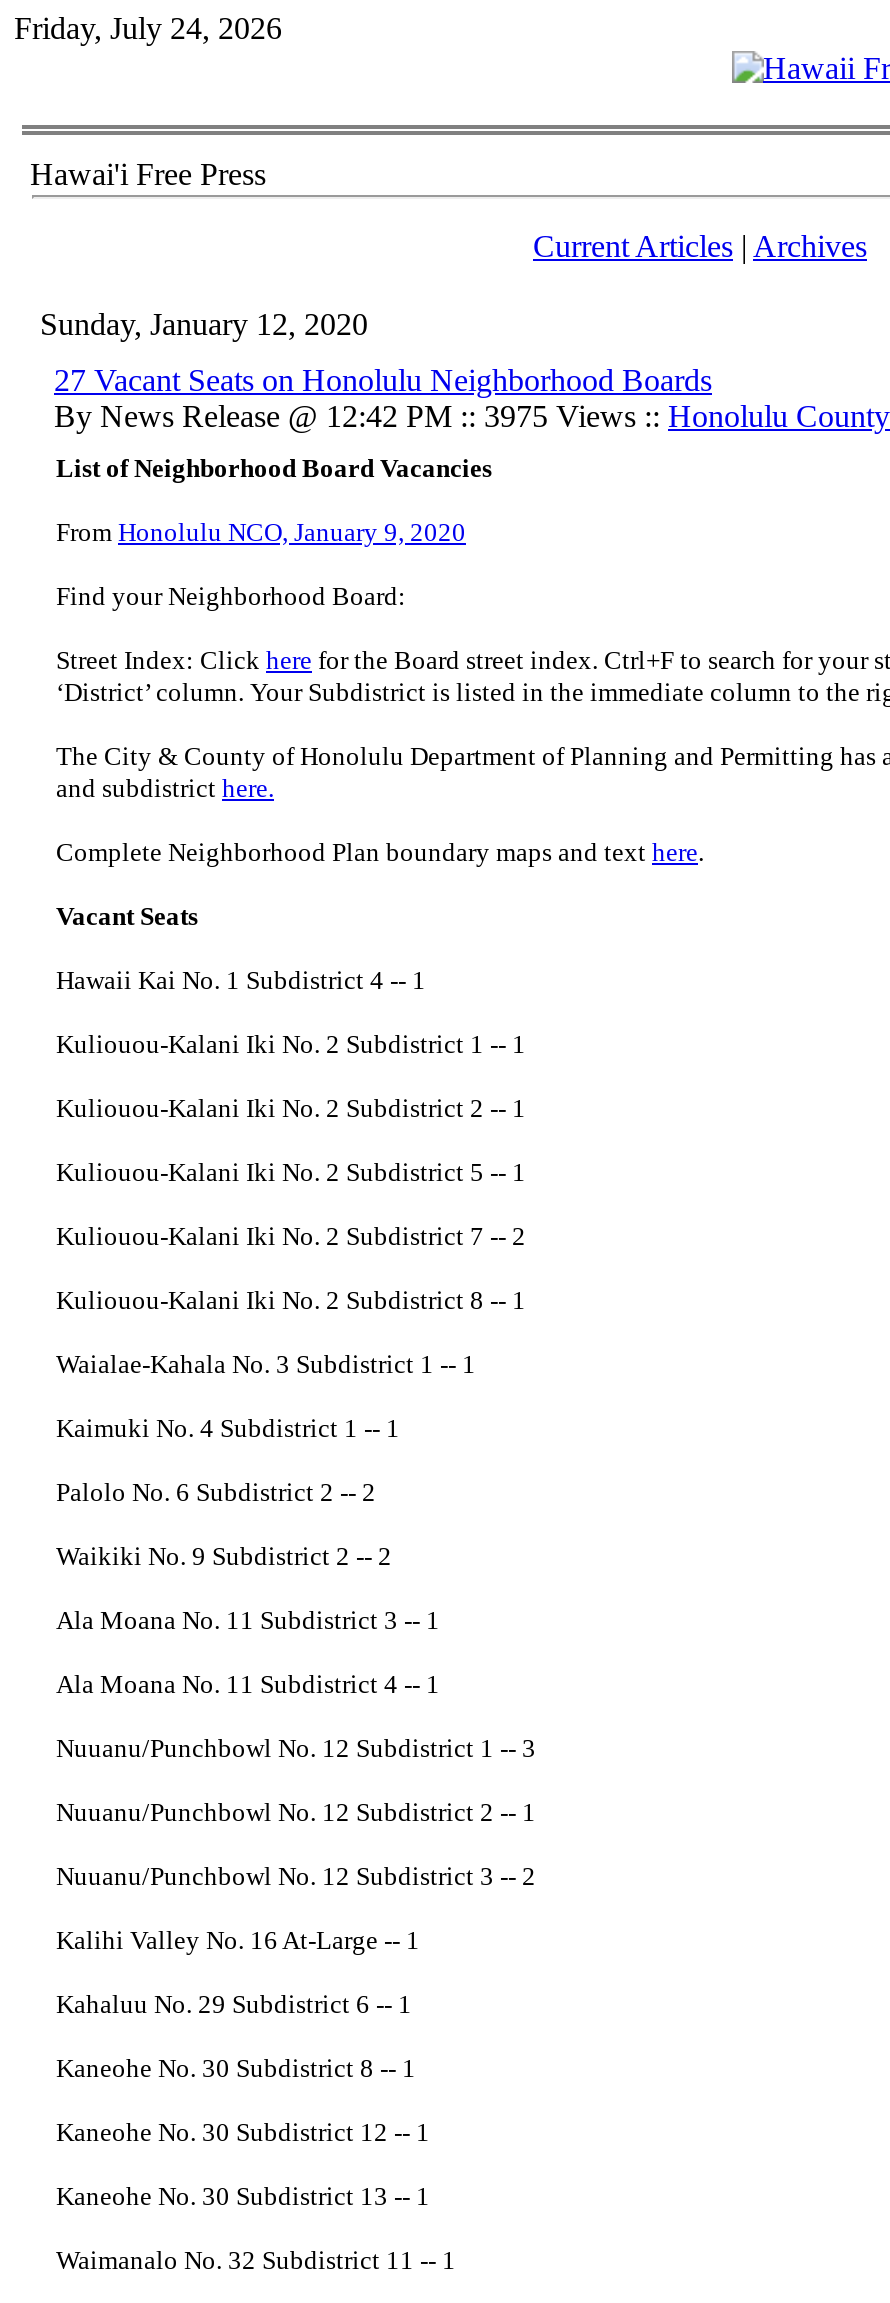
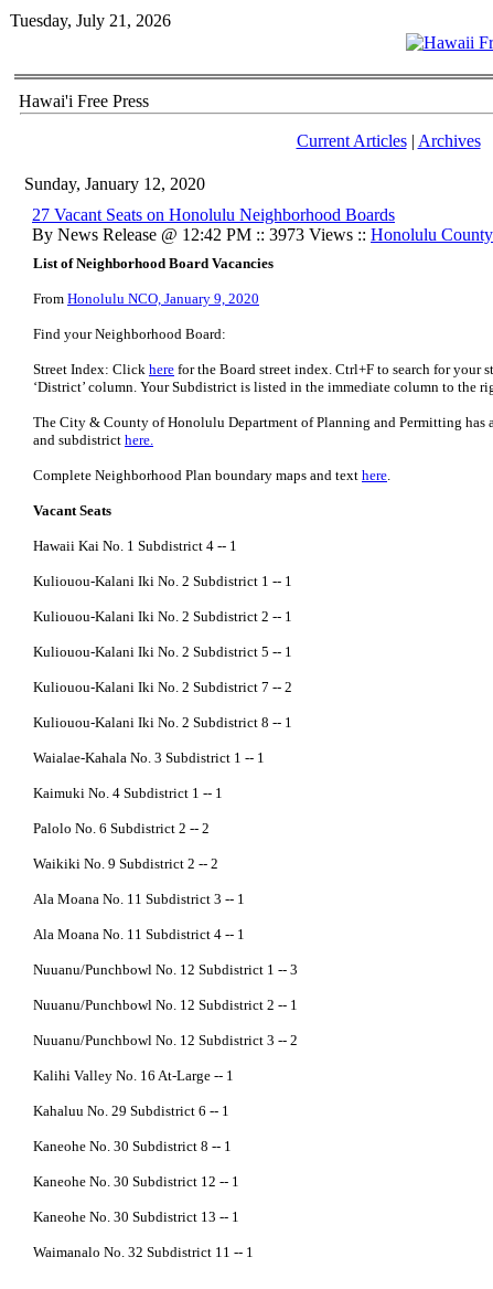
- Friday, July 24, 2026
+ Tuesday, July 21, 2026

- By News Release @ 12:42 PM :: 3975 Views :: Honolulu County
+ By News Release @ 12:42 PM :: 3973 Views :: Honolulu County
